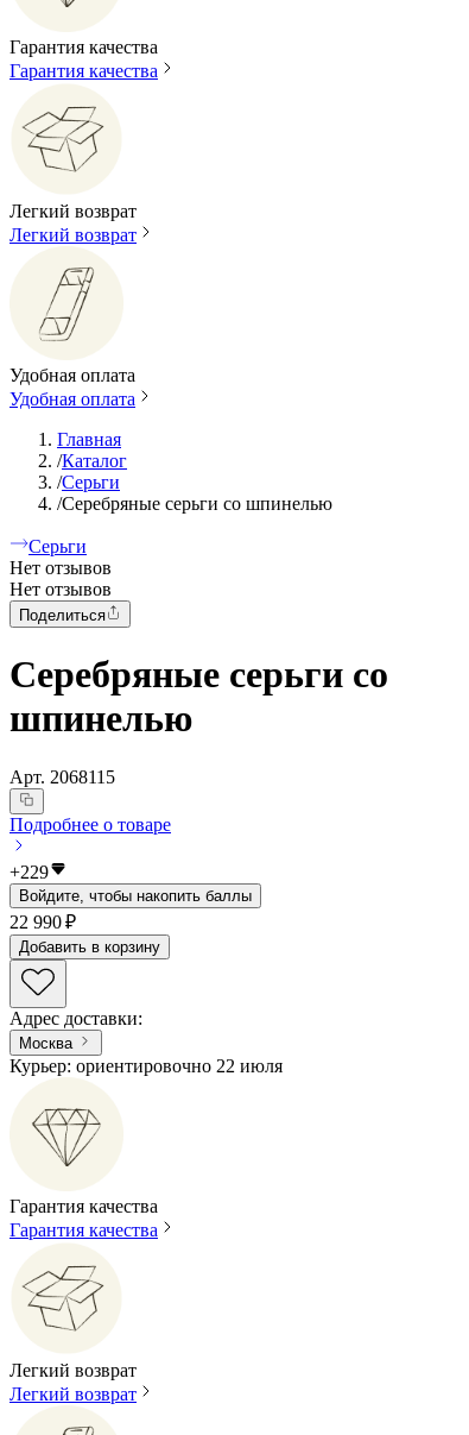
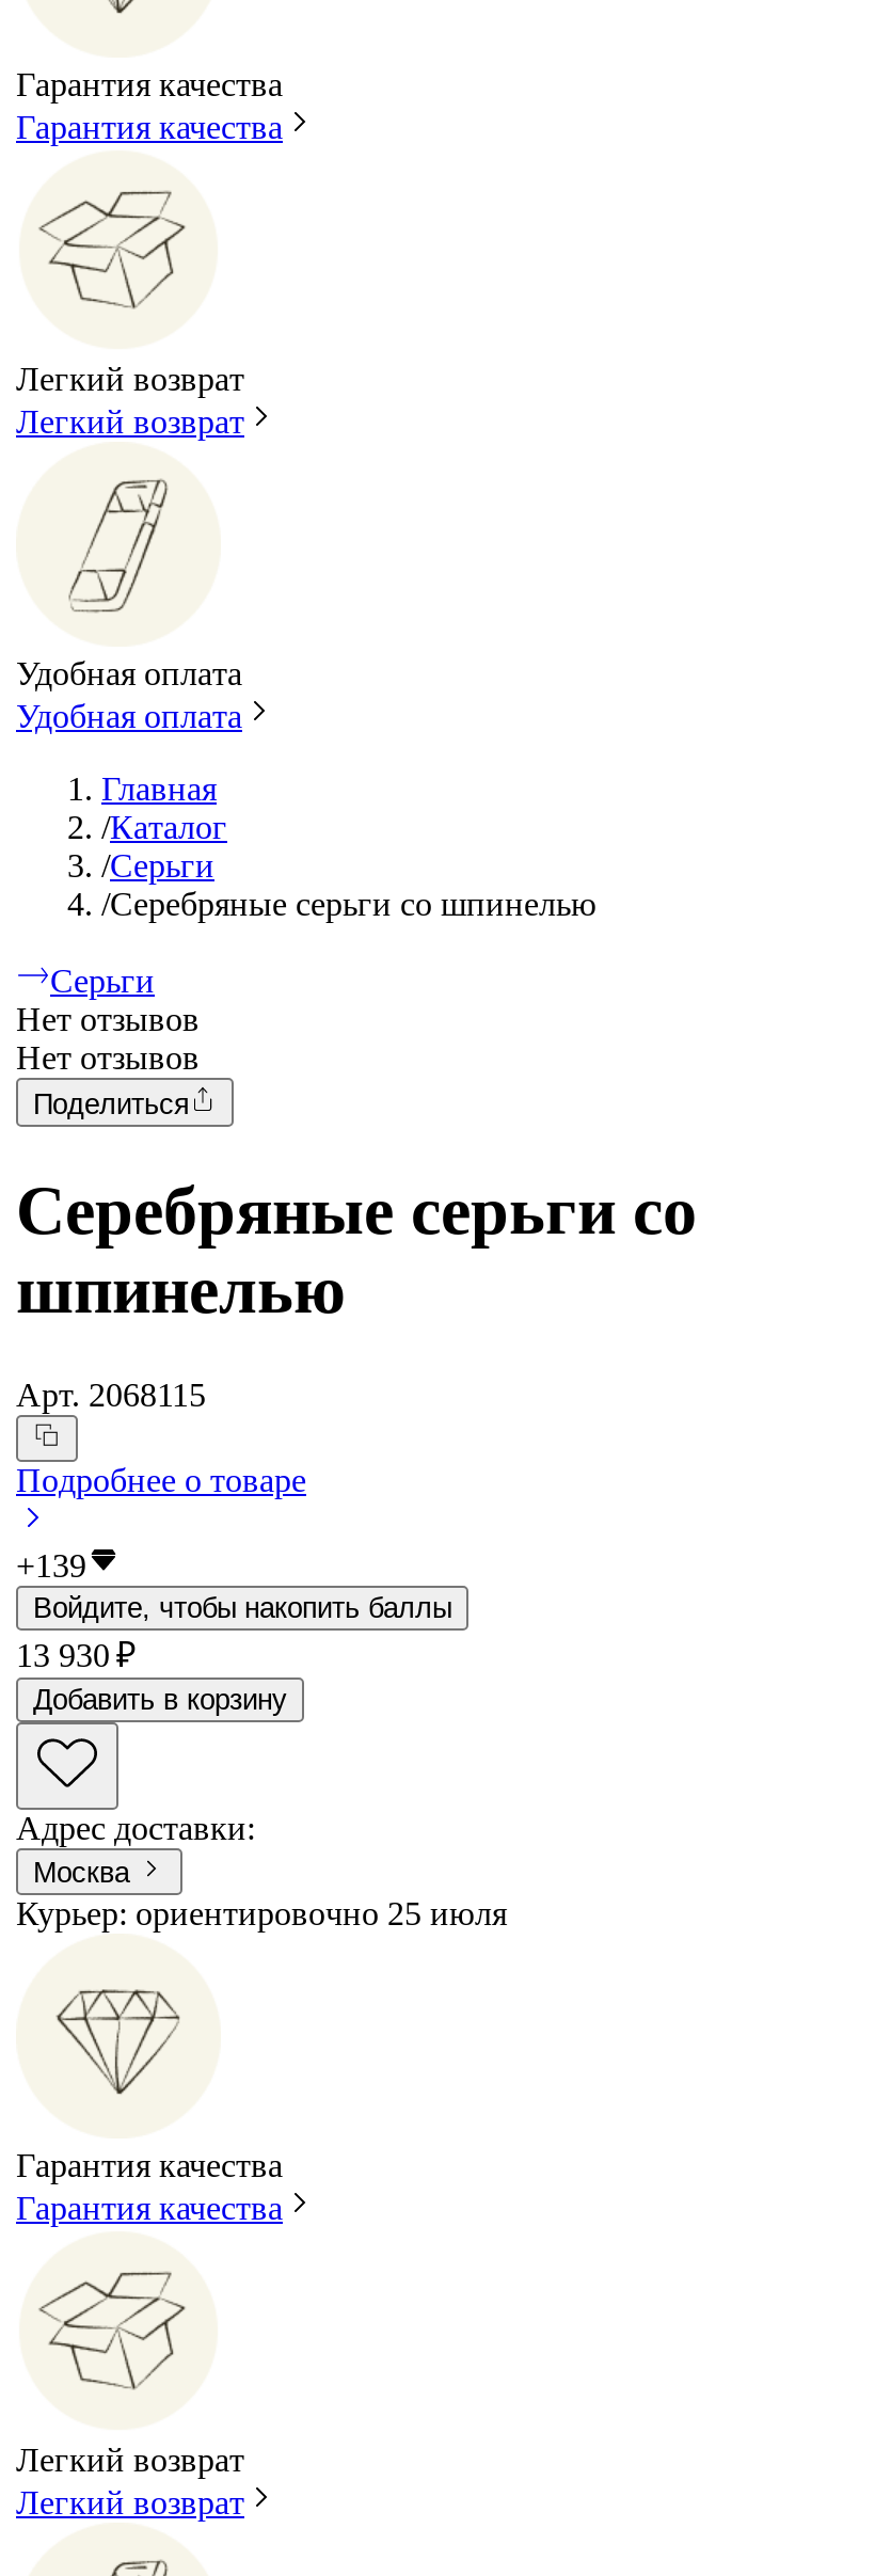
- +229
+ +139

- 22 990 ₽
+ 13 930 ₽

- Курьер: ориентировочно 22 июля
+ Курьер: ориентировочно 25 июля
